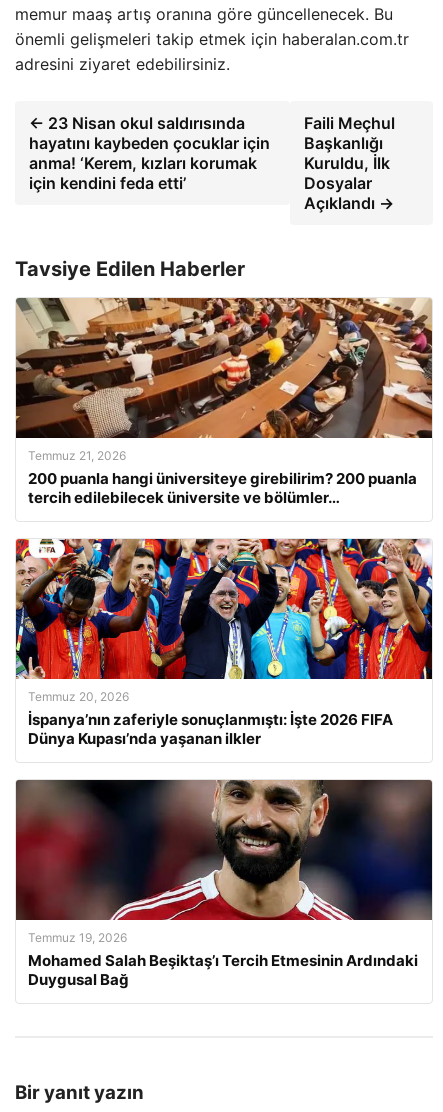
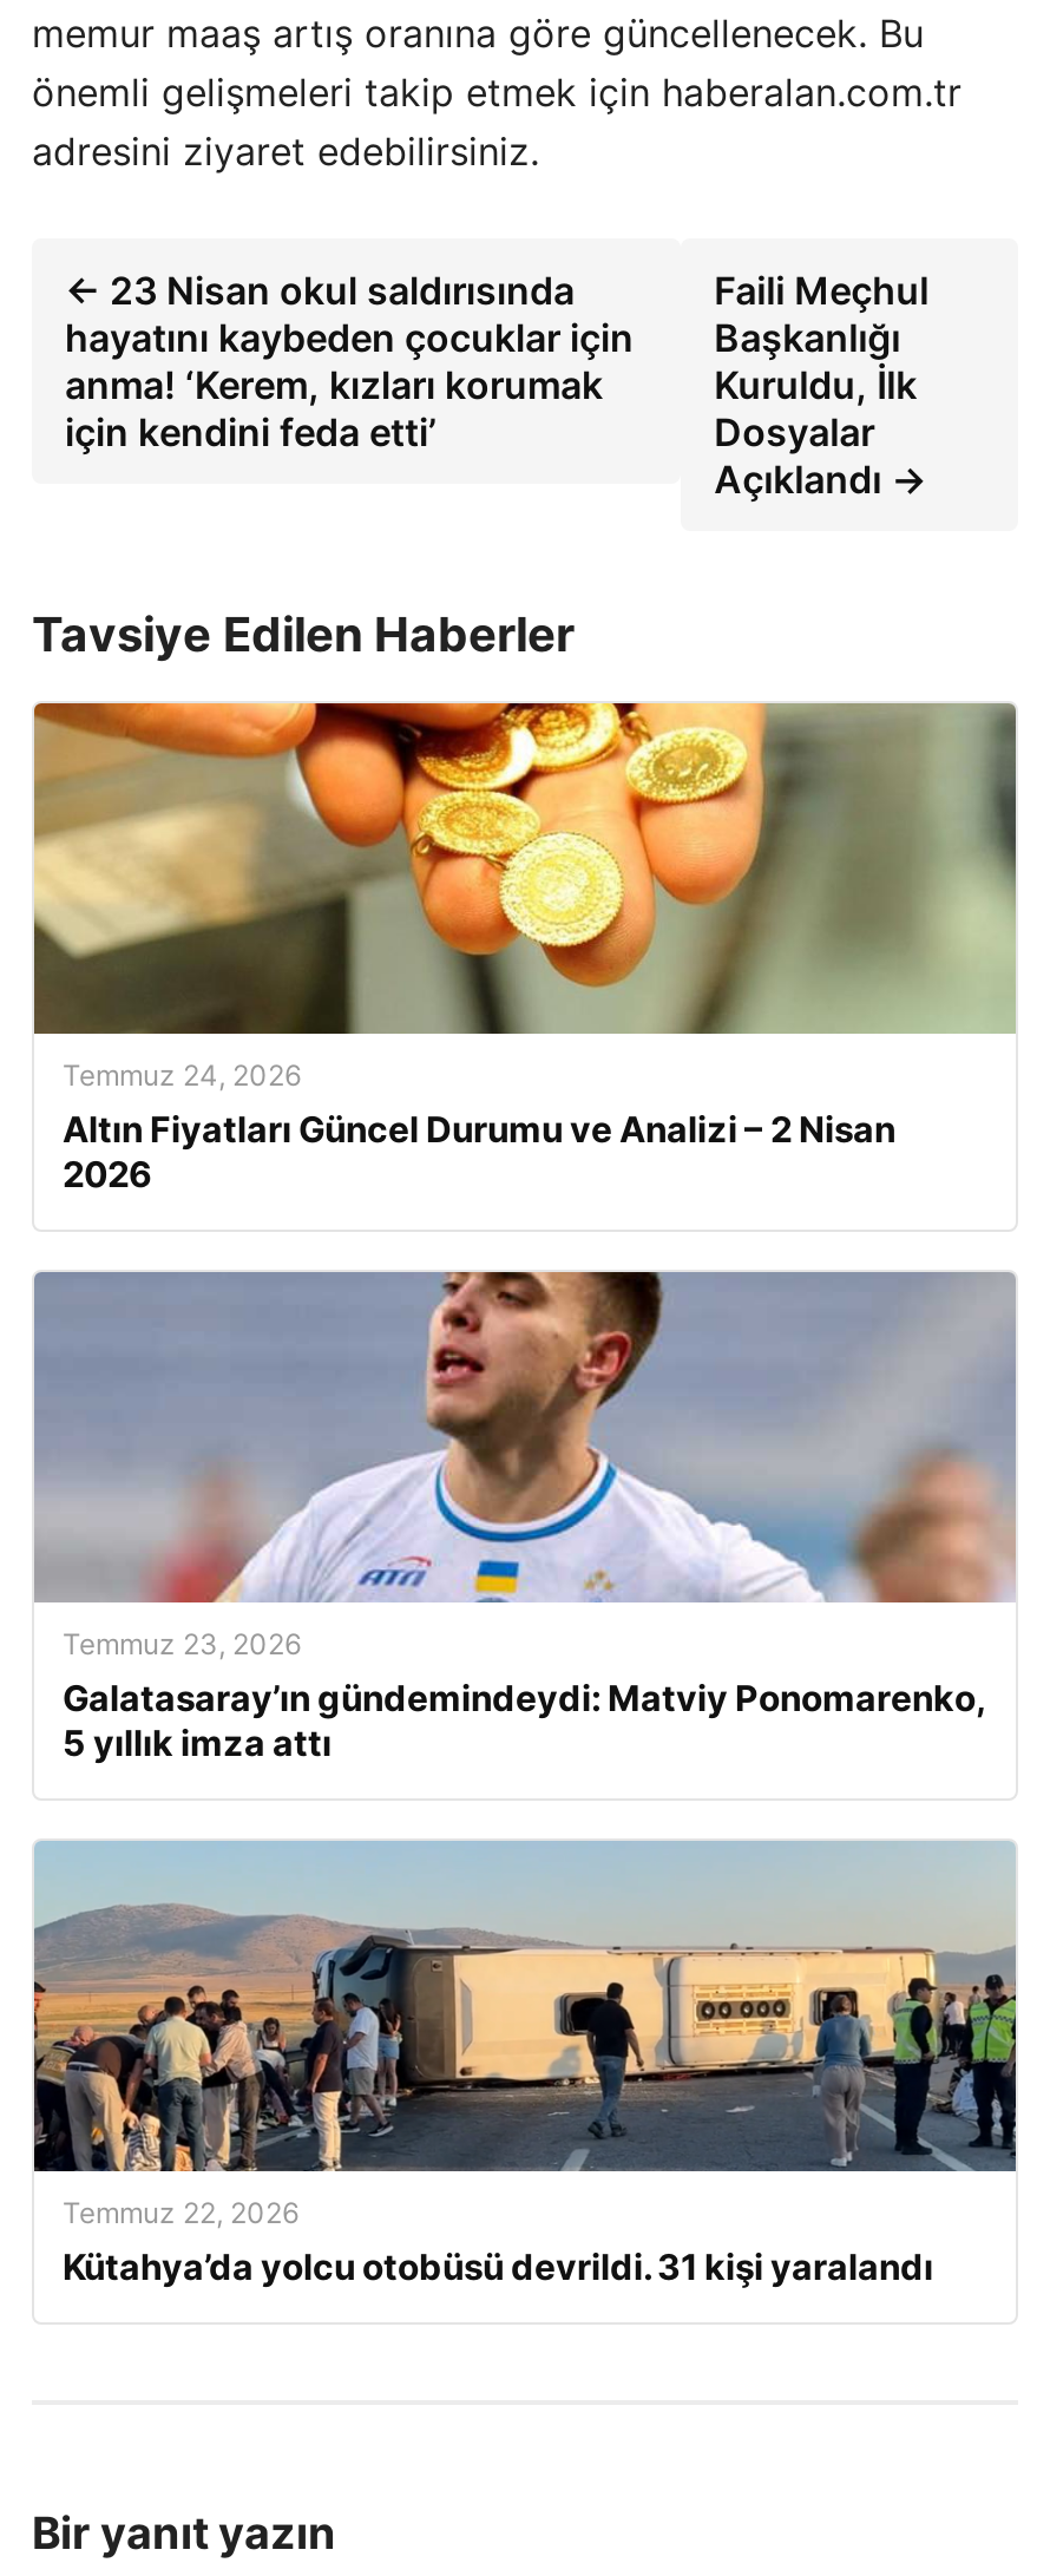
- [image]
- Temmuz 21, 2026
- 200 puanla hangi üniversiteye girebilirim? 200 puanla
- tercih edilebilecek üniversite ve bölümler…
+ [image]
+ Temmuz 24, 2026
+ Altın Fiyatları Güncel Durumu ve Analizi – 2 Nisan
+ 2026

- [image]
- Temmuz 20, 2026
- İspanya’nın zaferiyle sonuçlanmıştı: İşte 2026 FIFA
- Dünya Kupası’nda yaşanan ilkler
+ [image]
+ Temmuz 23, 2026
+ Galatasaray’ın gündemindeydi: Matviy Ponomarenko,
+ 5 yıllık imza attı

- [image]
- Temmuz 19, 2026
- Mohamed Salah Beşiktaş’ı Tercih Etmesinin Ardındaki
- Duygusal Bağ
+ [image]
+ Temmuz 22, 2026
+ Kütahya’da yolcu otobüsü devrildi. 31 kişi yaralandı
